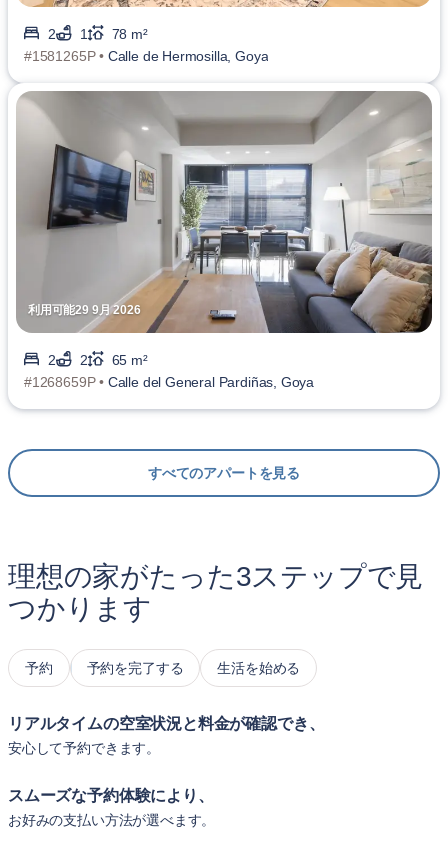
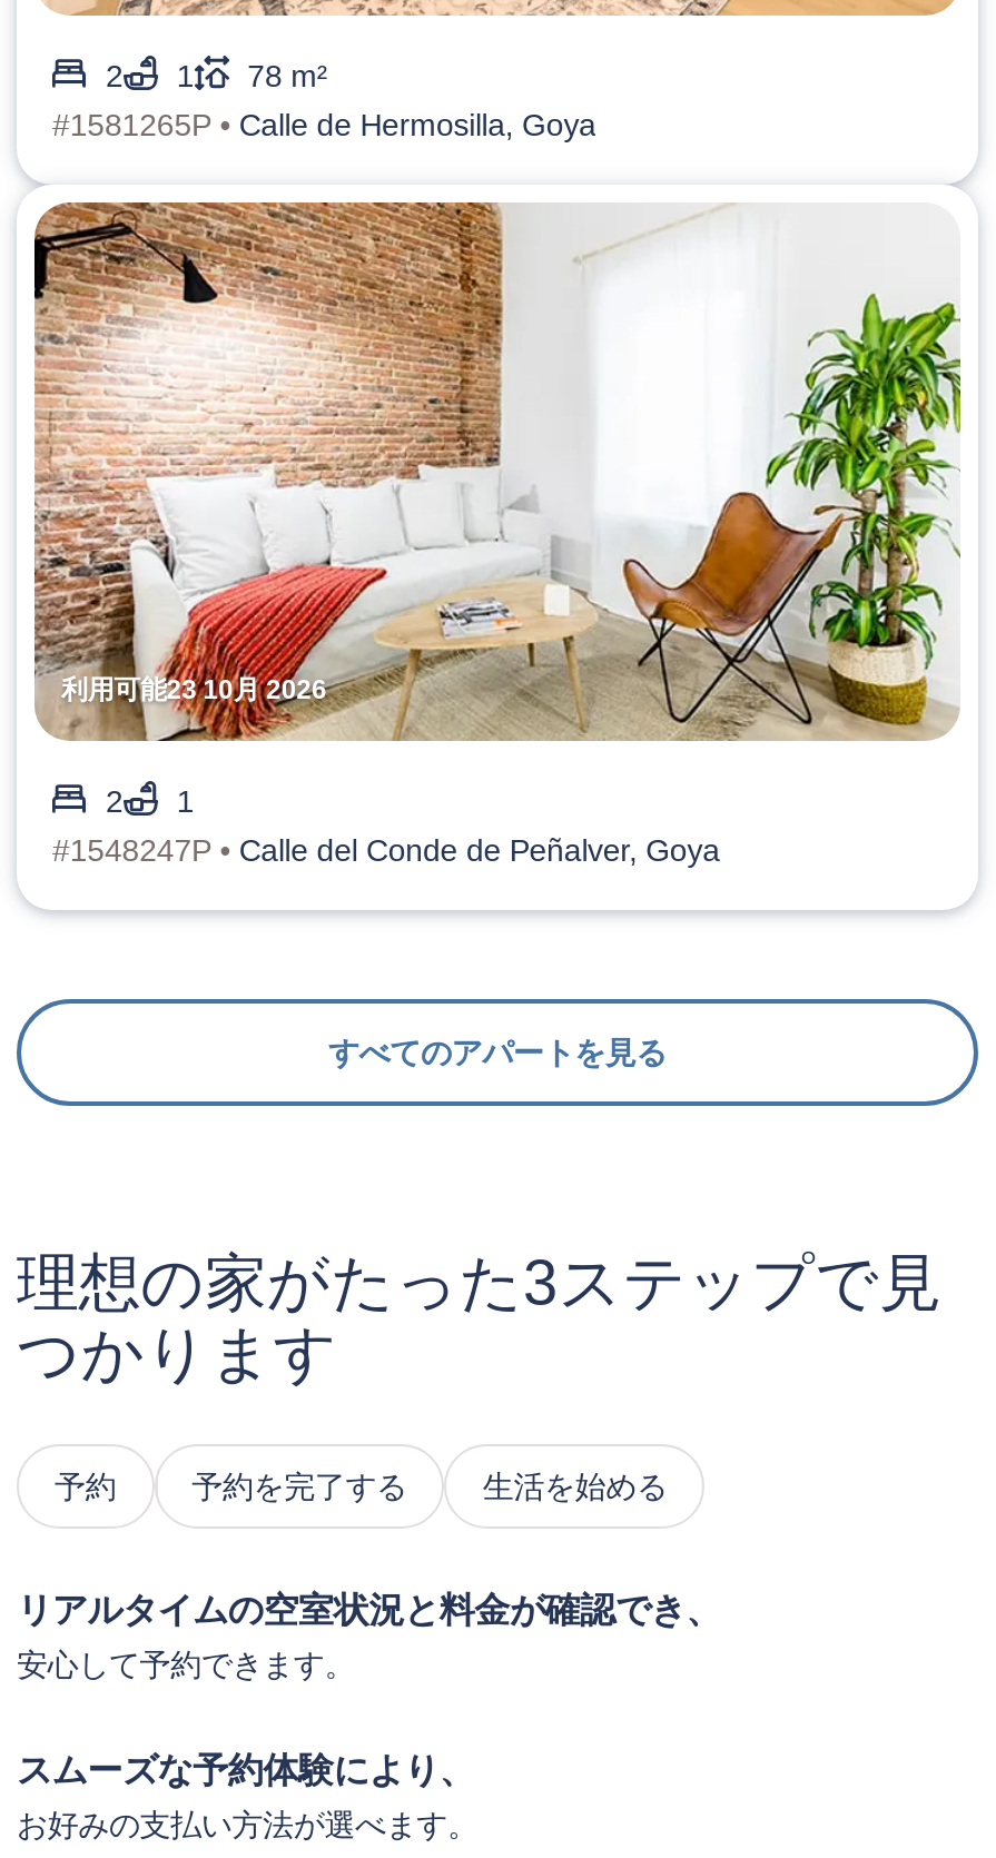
- [image]
- 利用可能29 9月 2026
+ [image]
+ 利用可能23 10月 2026

- 2
- 65 m²
- #1268659P • Calle del General Pardiñas, Goya
+ 1
+ #1548247P • Calle del Conde de Peñalver, Goya
